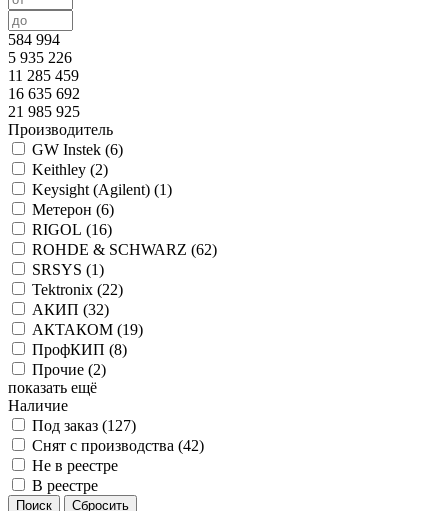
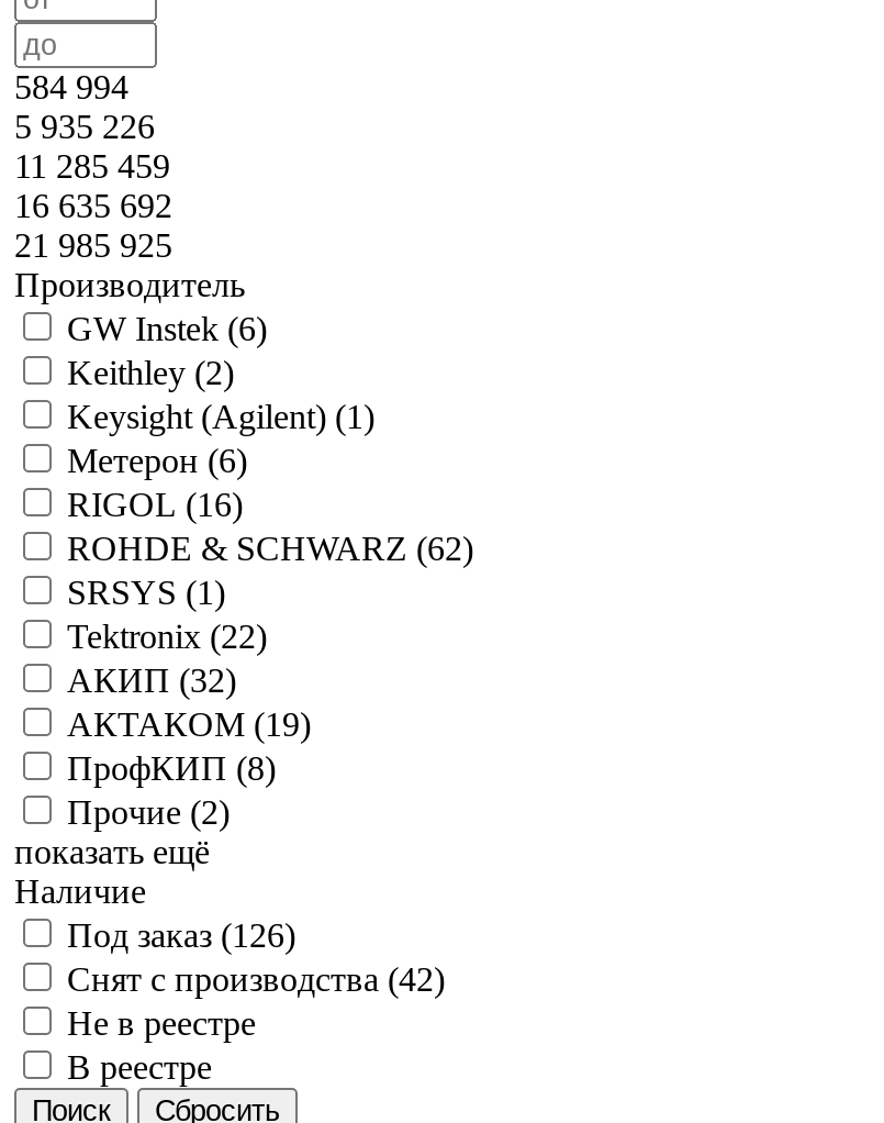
- Под заказ (127)
+ Под заказ (126)
